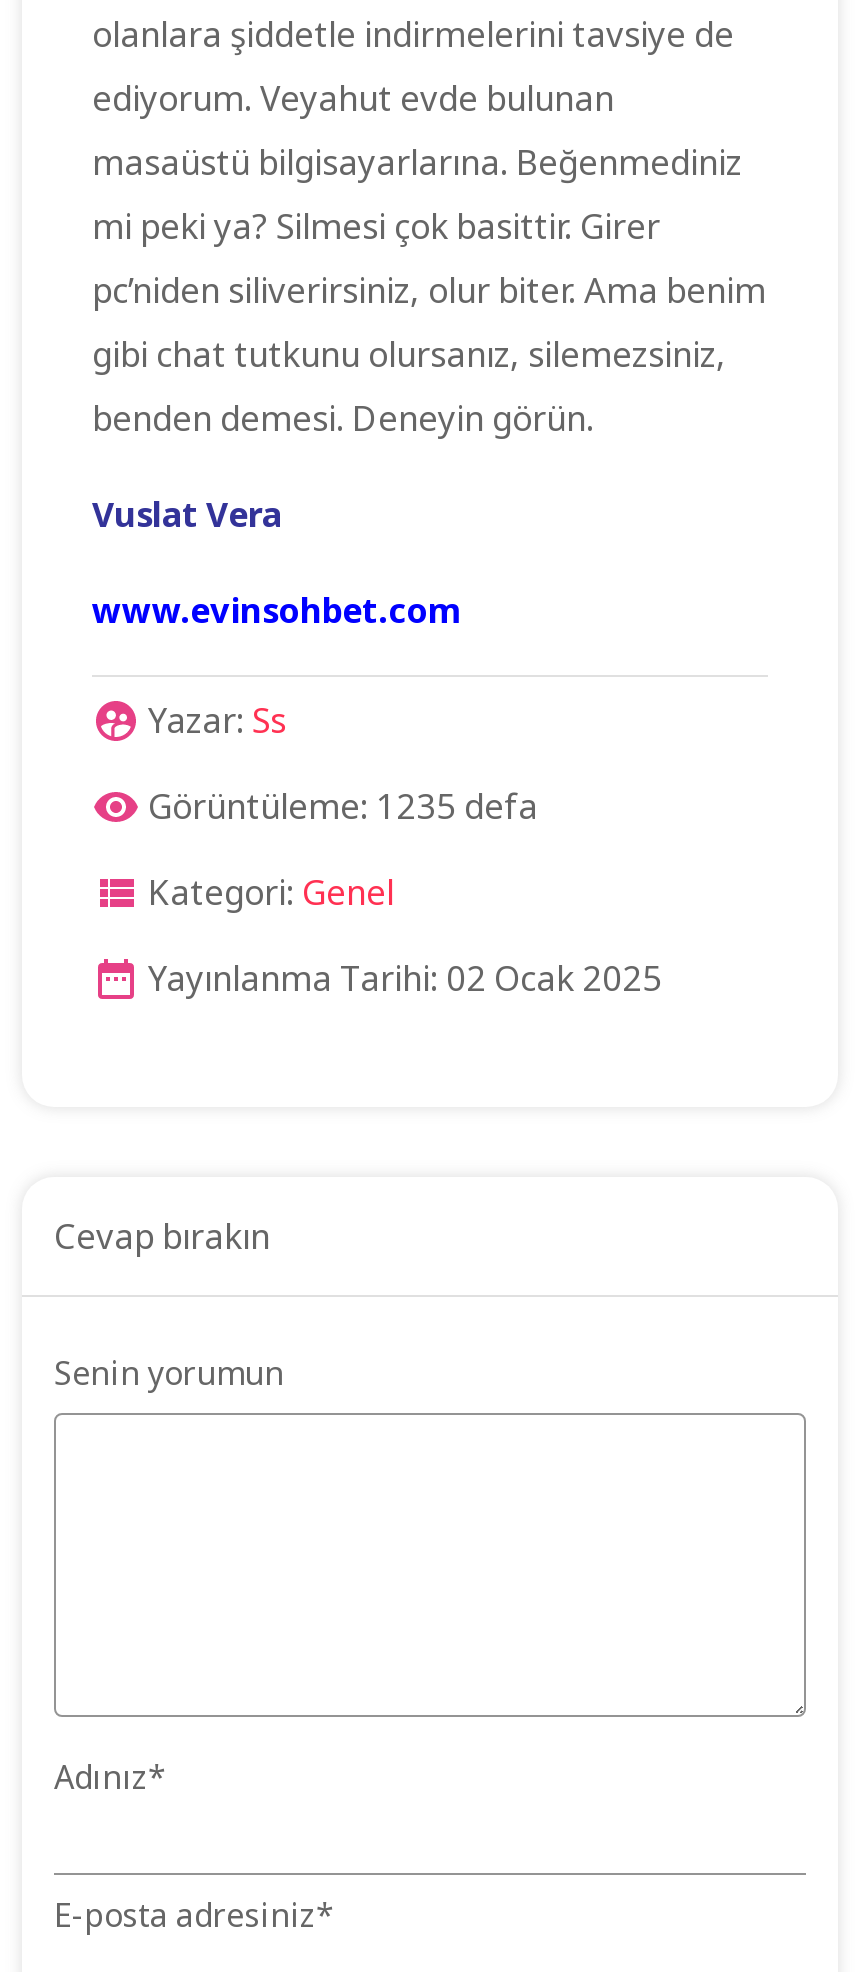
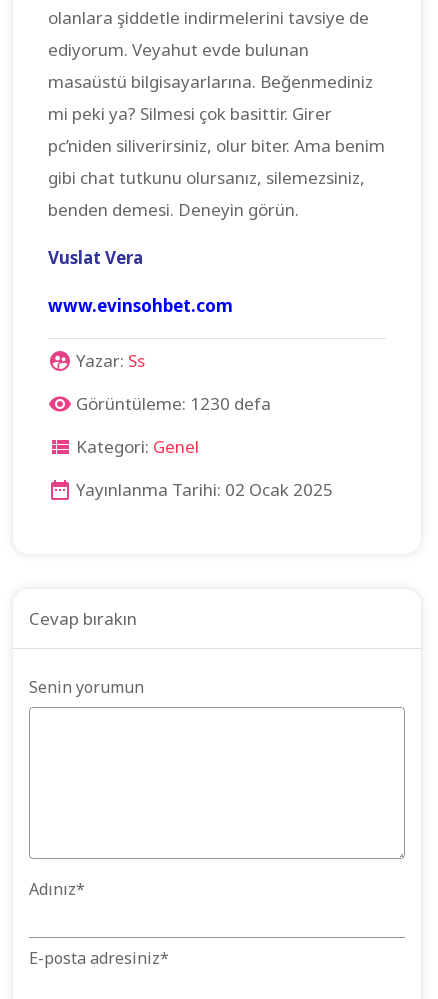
- Görüntüleme: 1235 defa
+ Görüntüleme: 1230 defa
